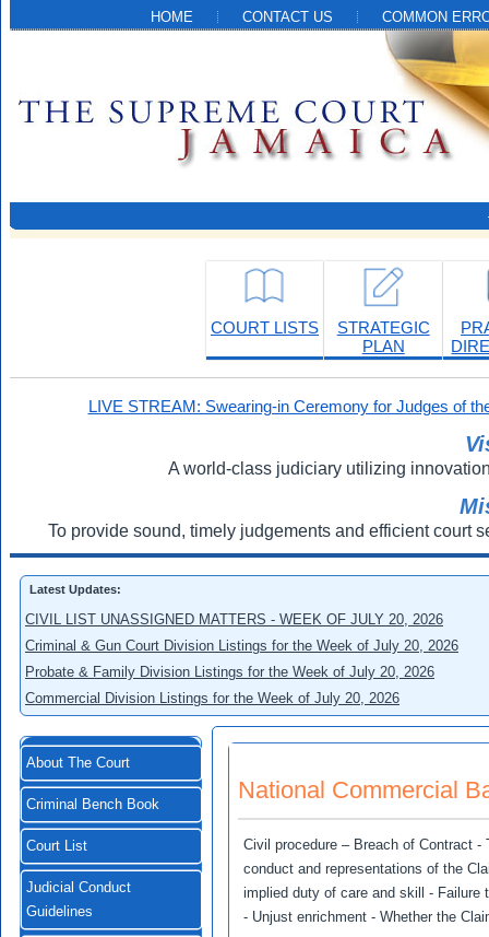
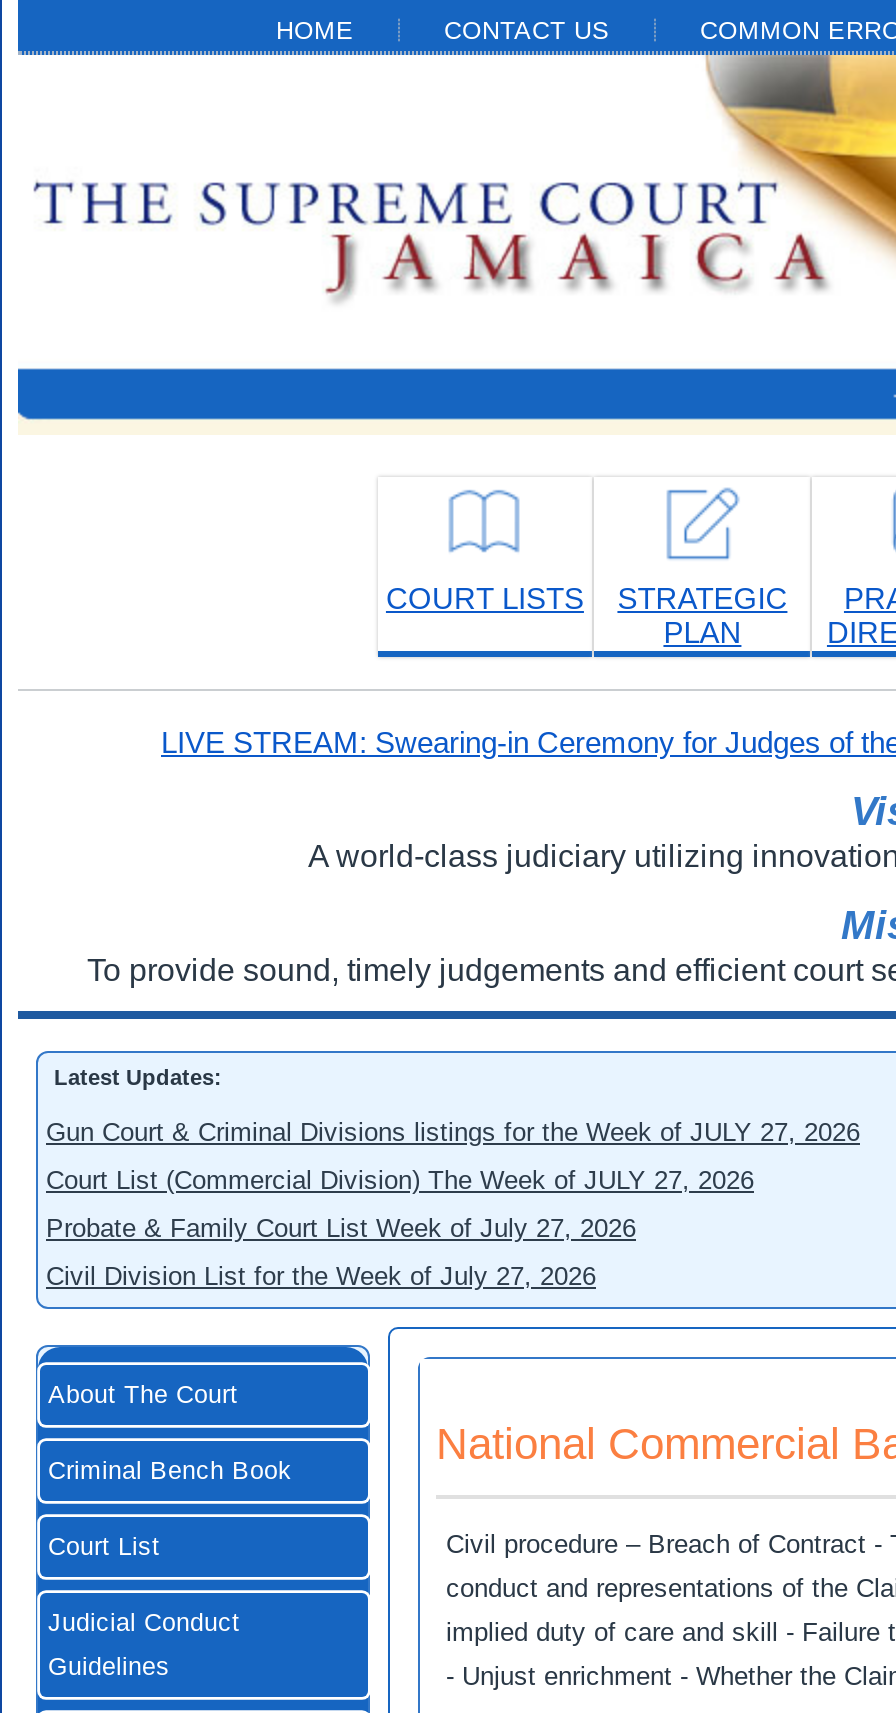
- CIVIL LIST UNASSIGNED MATTERS - WEEK OF JULY 20, 2026
+ Gun Court & Criminal Divisions listings for the Week of JULY 27, 2026

- Criminal & Gun Court Division Listings for the Week of July 20, 2026
+ Court List (Commercial Division) The Week of JULY 27, 2026

- Probate & Family Division Listings for the Week of July 20, 2026
+ Probate & Family Court List Week of July 27, 2026

- Commercial Division Listings for the Week of July 20, 2026
+ Civil Division List for the Week of July 27, 2026
